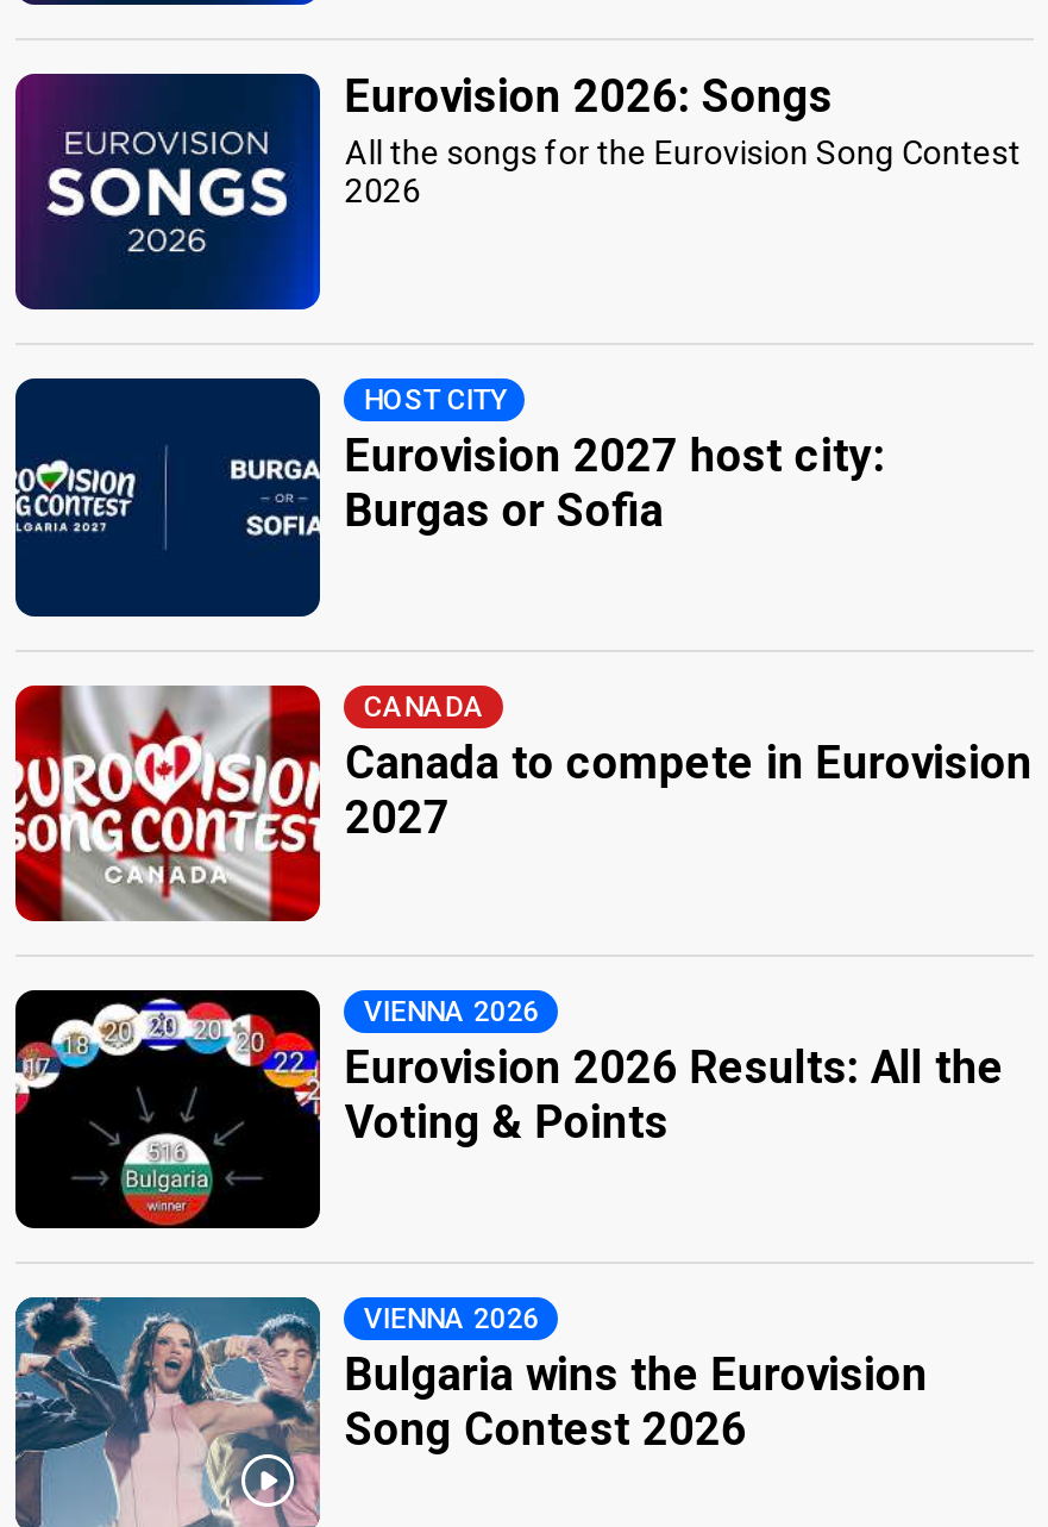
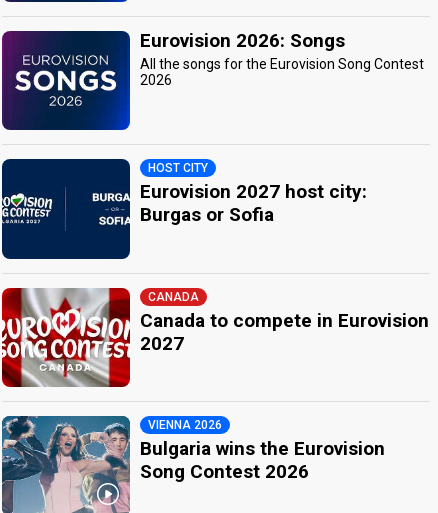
- [image]
- Eurovision 2026 Results: All the
- Voting & Points

- VIENNA 2026
